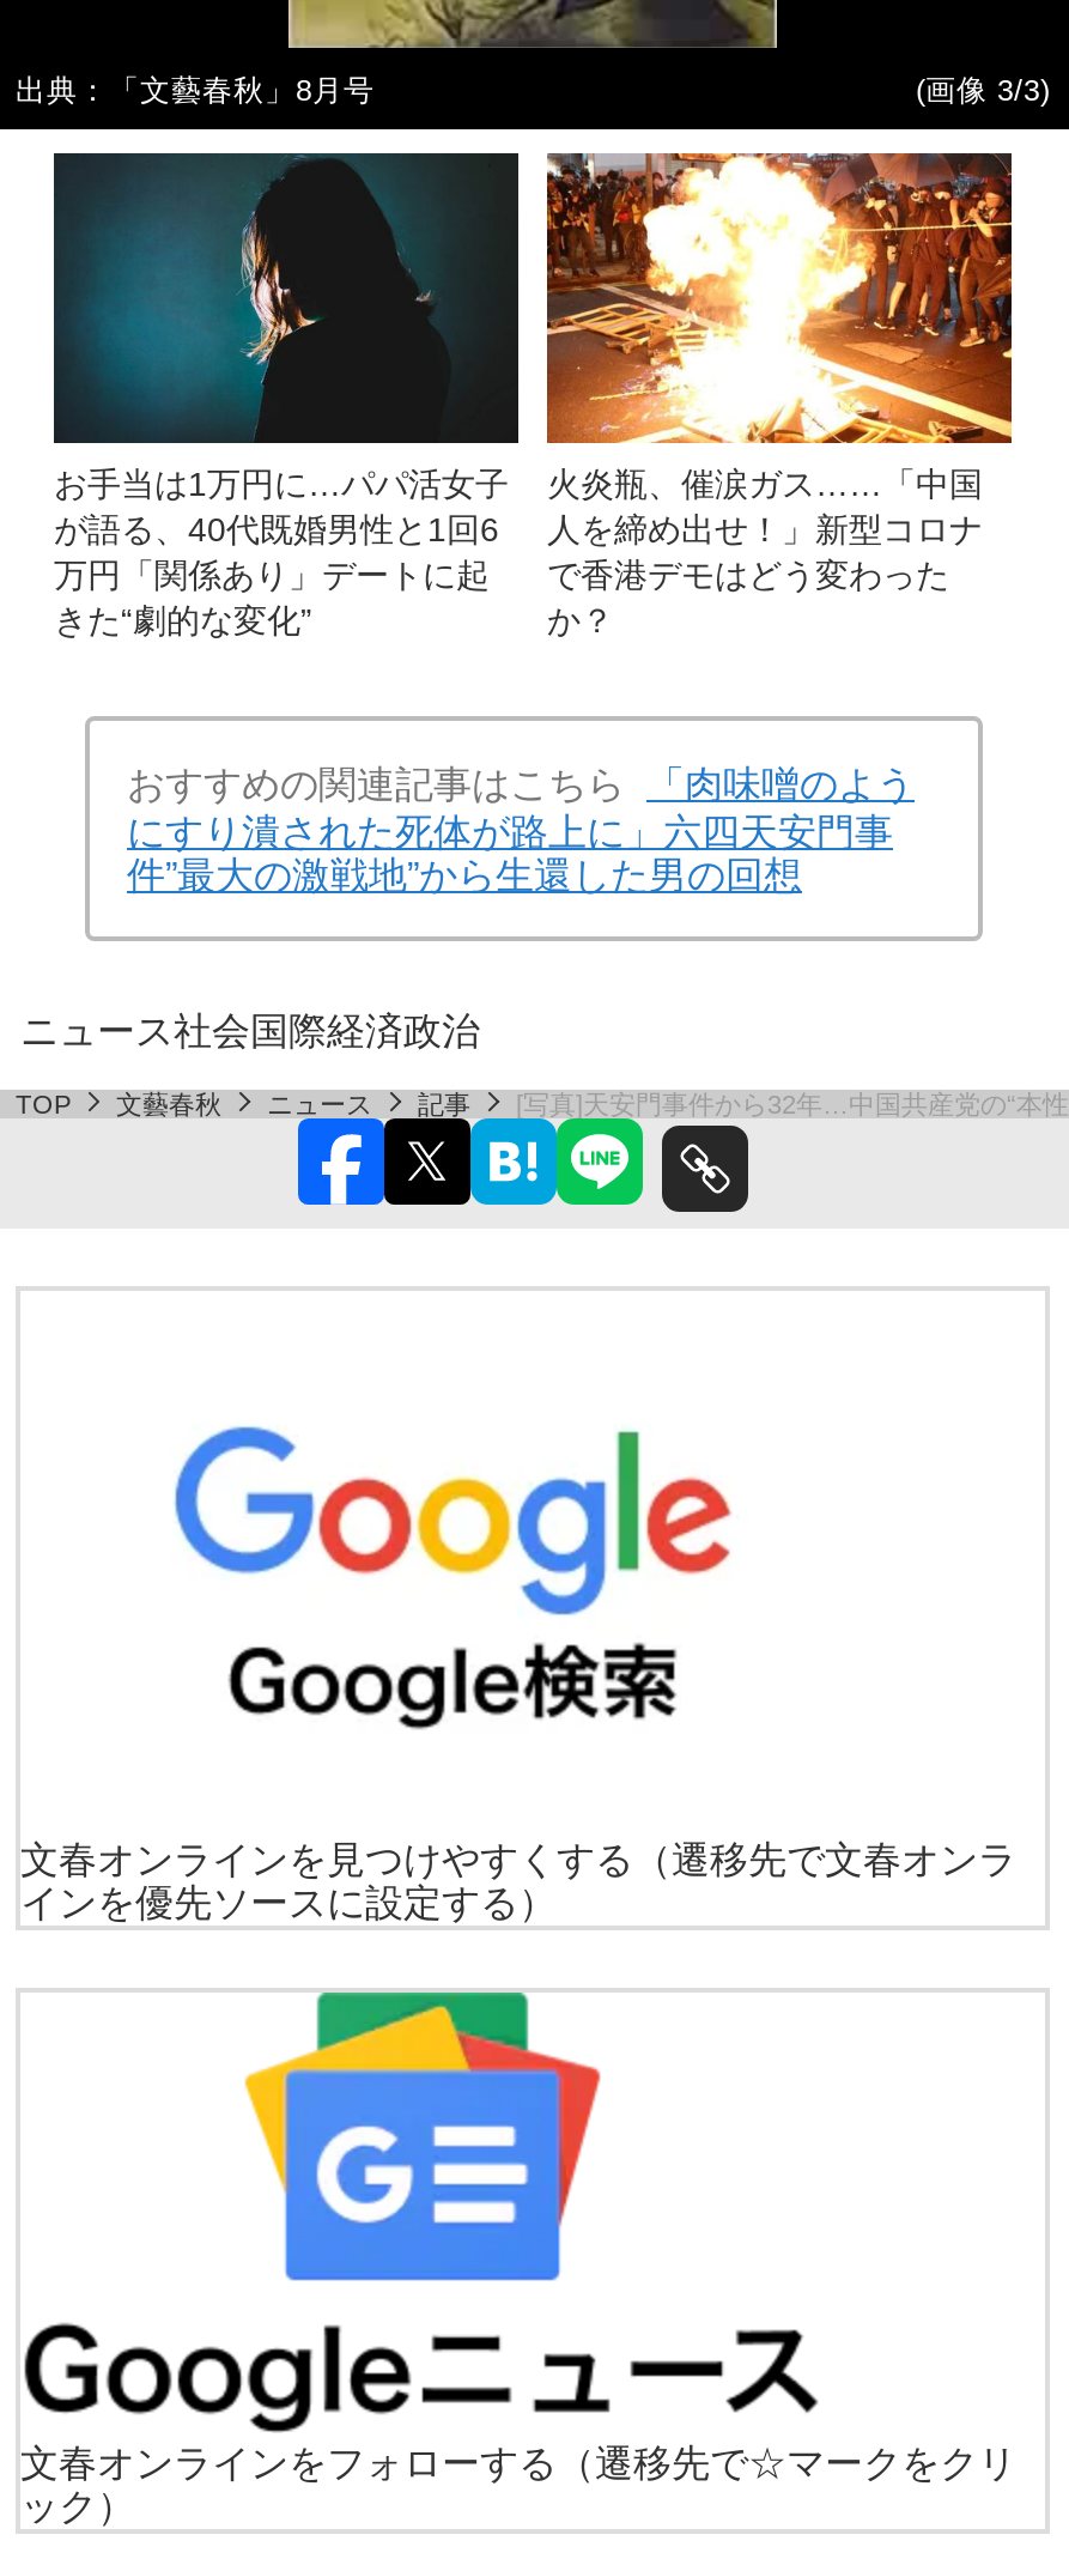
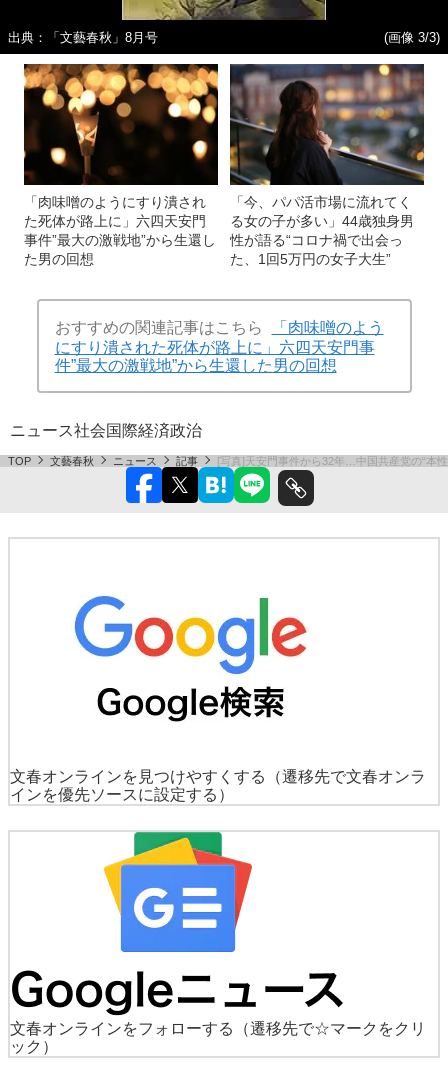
- [image]
- お手当は1万円に…パパ活女子
- が語る、40代既婚男性と1回6
- 万円「関係あり」デートに起
- きた“劇的な変化”
+ [image]
+ 「肉味噌のようにすり潰され
+ た死体が路上に」六四天安門
+ 事件”最大の激戦地”から生還し
+ た男の回想

- [image]
- 火炎瓶、催涙ガス……「中国
- 人を締め出せ！」新型コロナ
- で香港デモはどう変わった
- か？
+ [image]
+ 「今、パパ活市場に流れてく
+ る女の子が多い」44歳独身男
+ 性が語る“コロナ禍で出会っ
+ た、1回5万円の女子大生”
